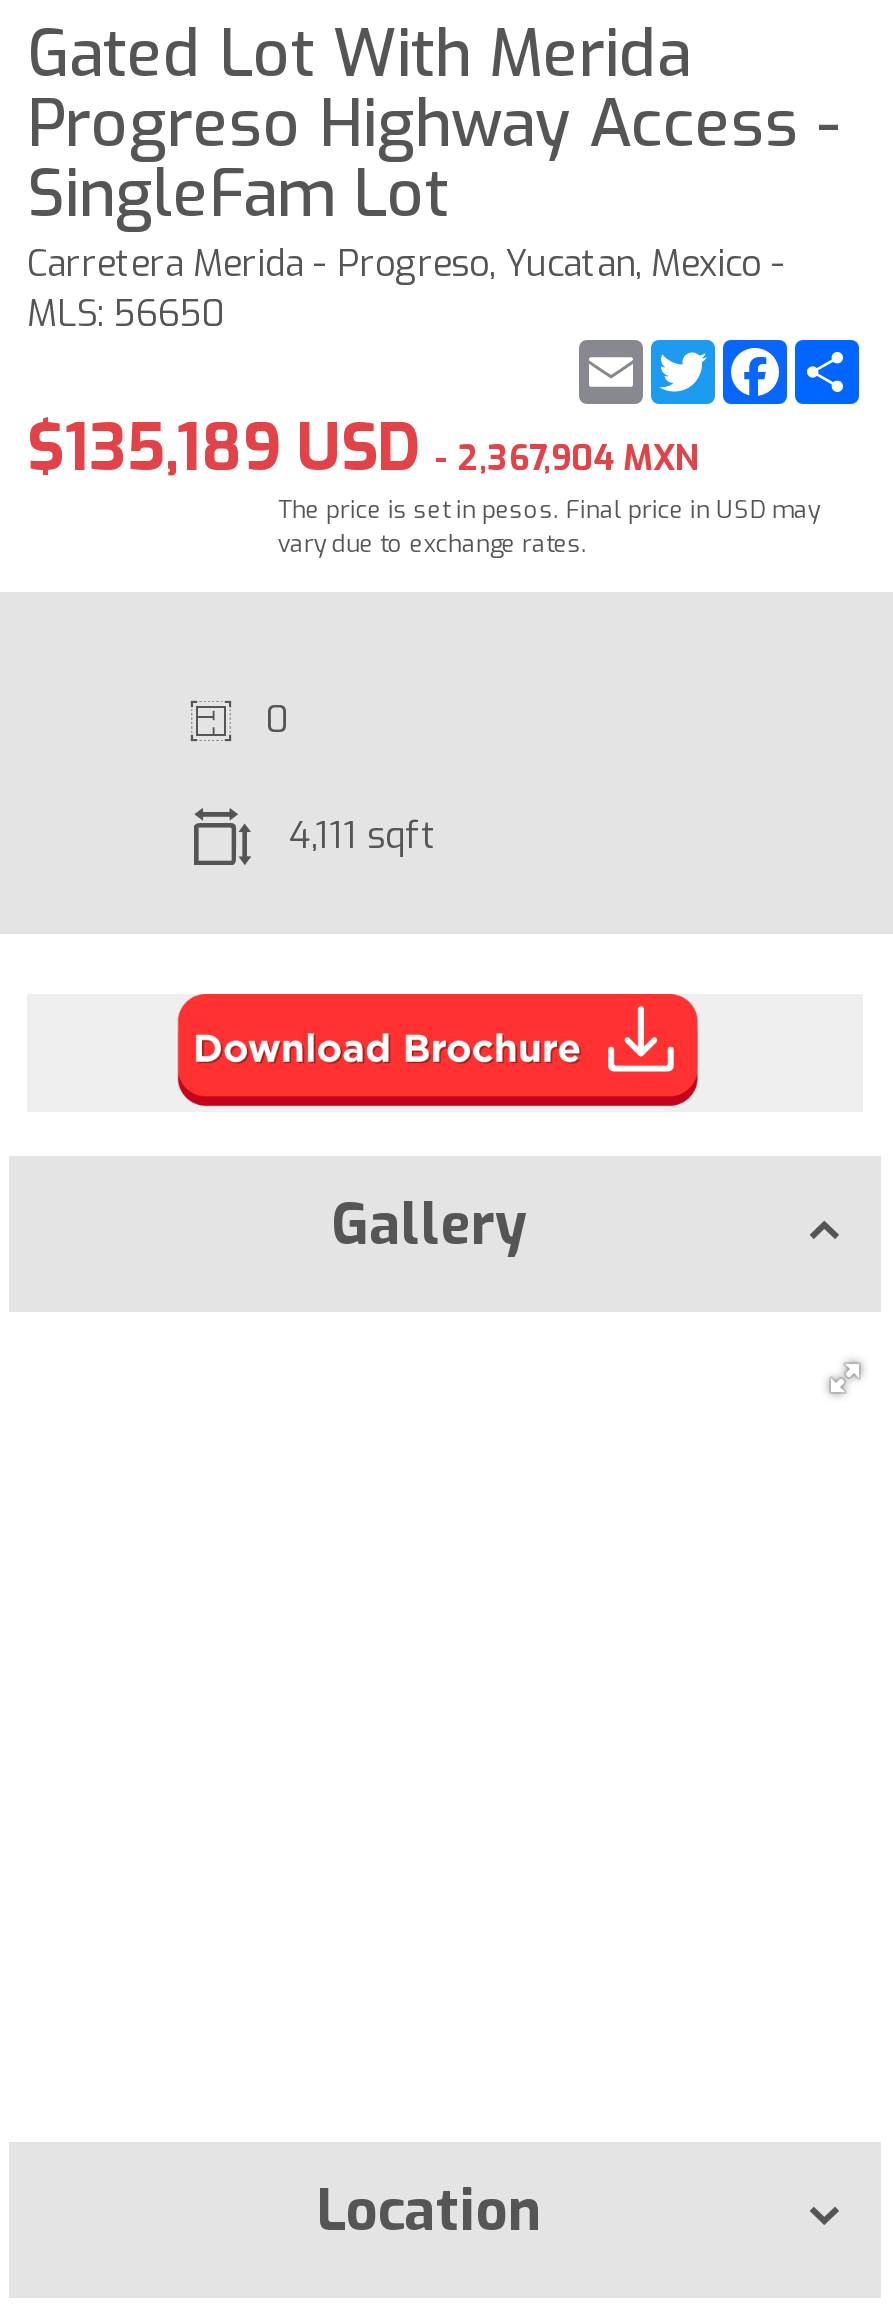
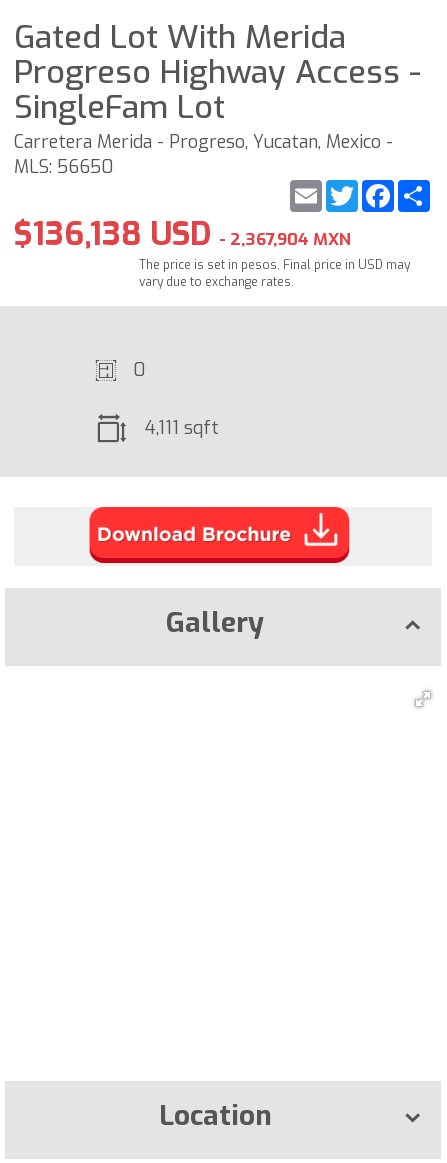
- $135,189 USD - 2,367,904 MXN
+ $136,138 USD - 2,367,904 MXN
